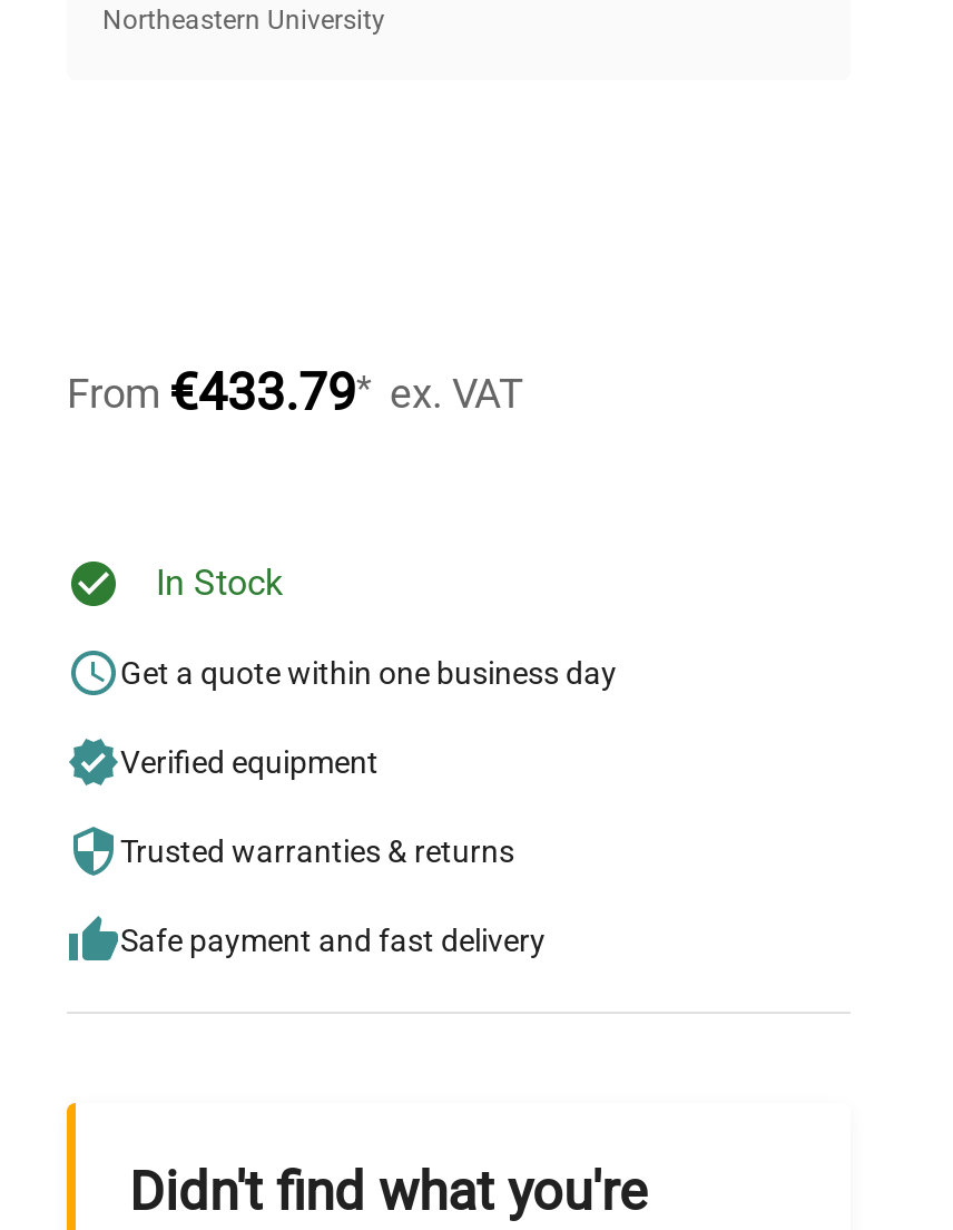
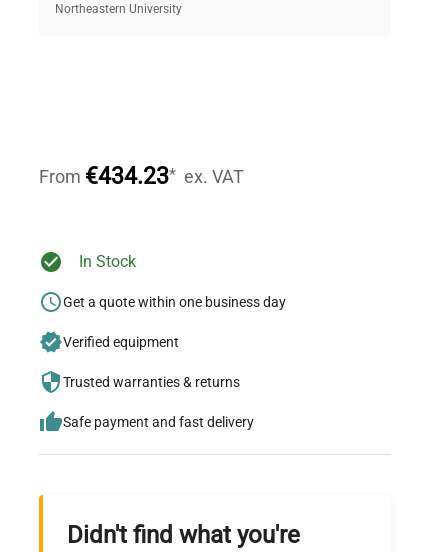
- From €433.79* ex. VAT
+ From €434.23* ex. VAT
